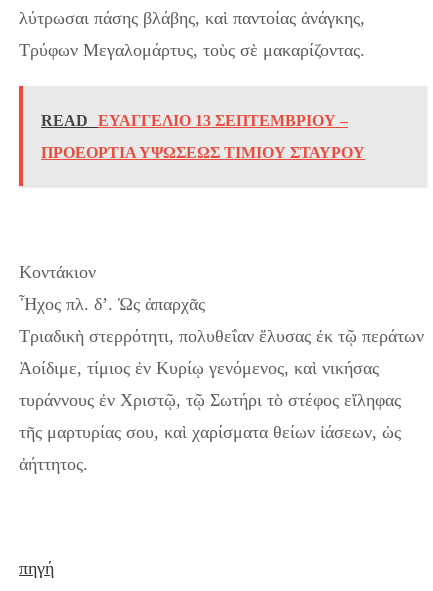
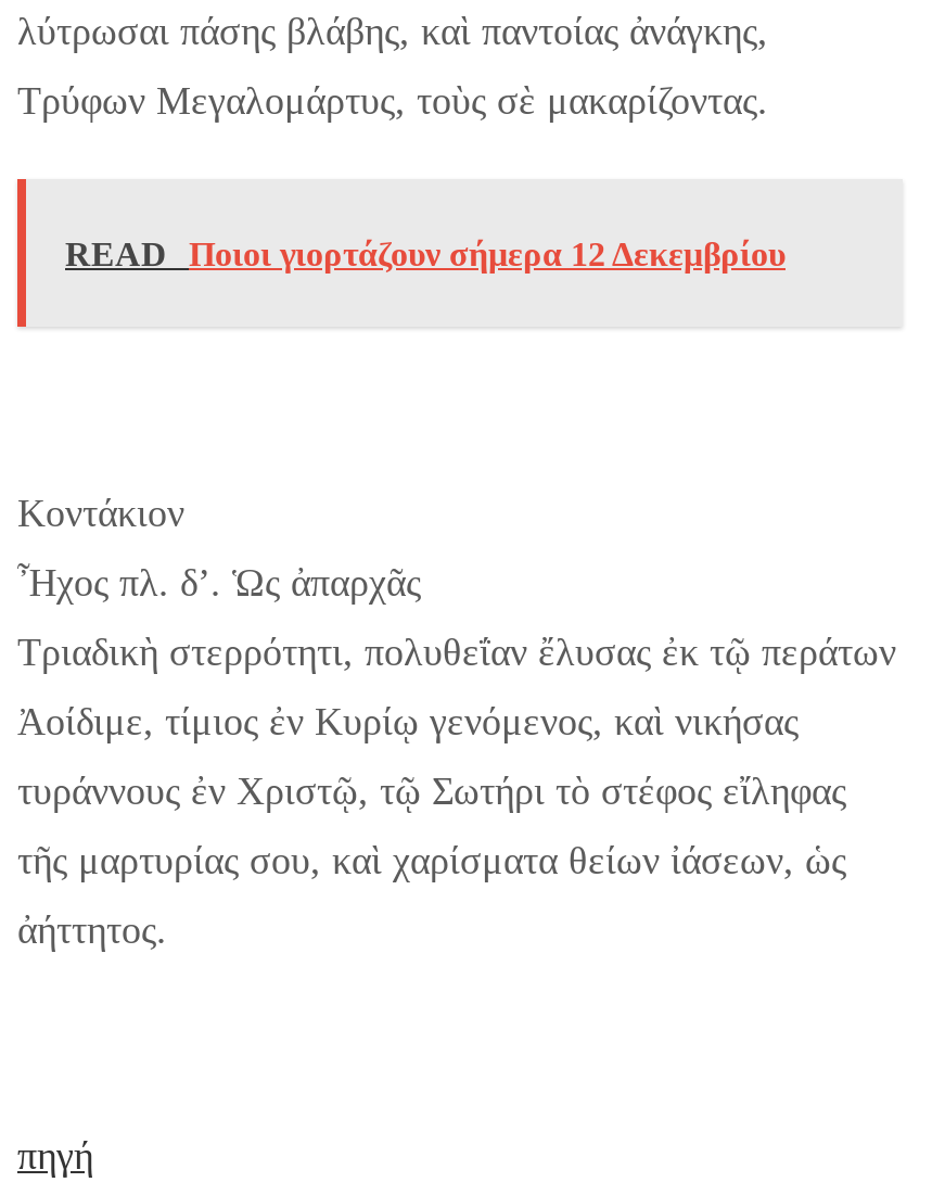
- READ ΕΥΑΓΓΕΛΙΟ 13 ΣΕΠΤΕΜΒΡΙΟΥ –
- ΠΡΟΕΟΡΤΙΑ ΥΨΩΣΕΩΣ ΤΙΜΙΟΥ ΣΤΑΥΡΟΥ
+ READ Ποιοι γιορτάζουν σήμερα 12 Δεκεμβρίου
